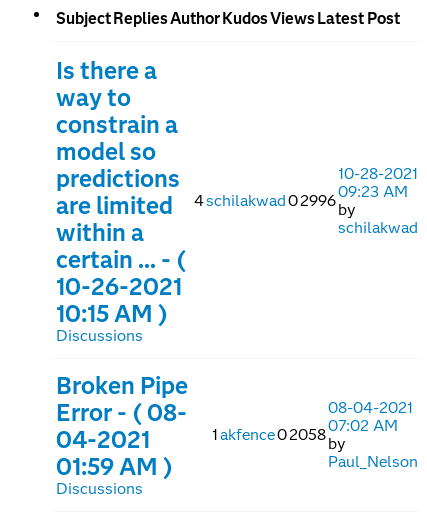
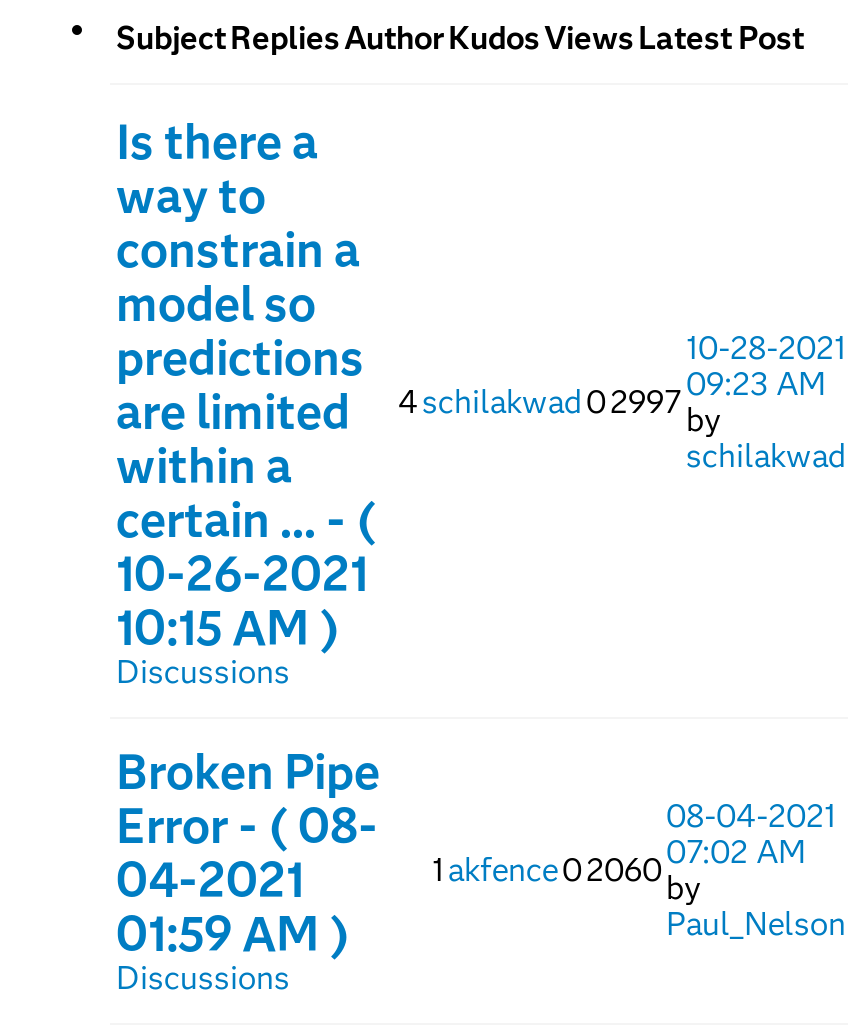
- are limited 4 schilakwad 0 2996 09:23 AM by
+ are limited 4 schilakwad 0 2997 09:23 AM by

- 1 akfence 0 2058 07:02 AM by
+ 1 akfence 0 2060 07:02 AM by
